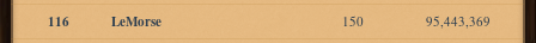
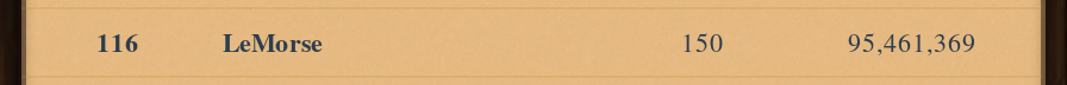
- 95,443,369
+ 95,461,369
